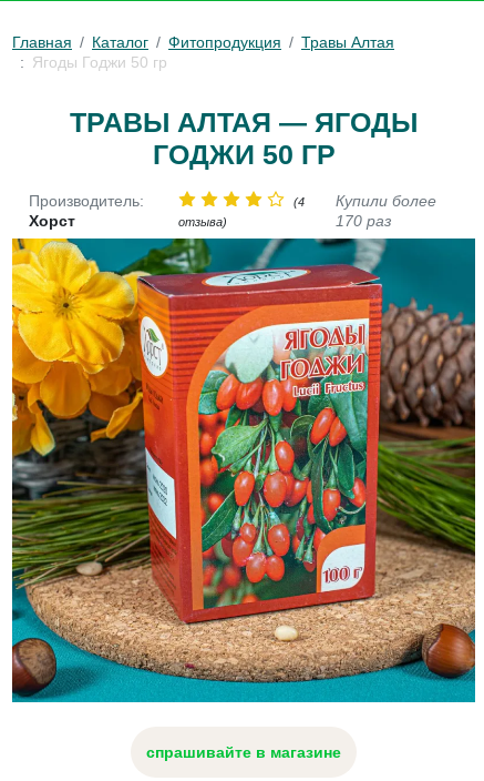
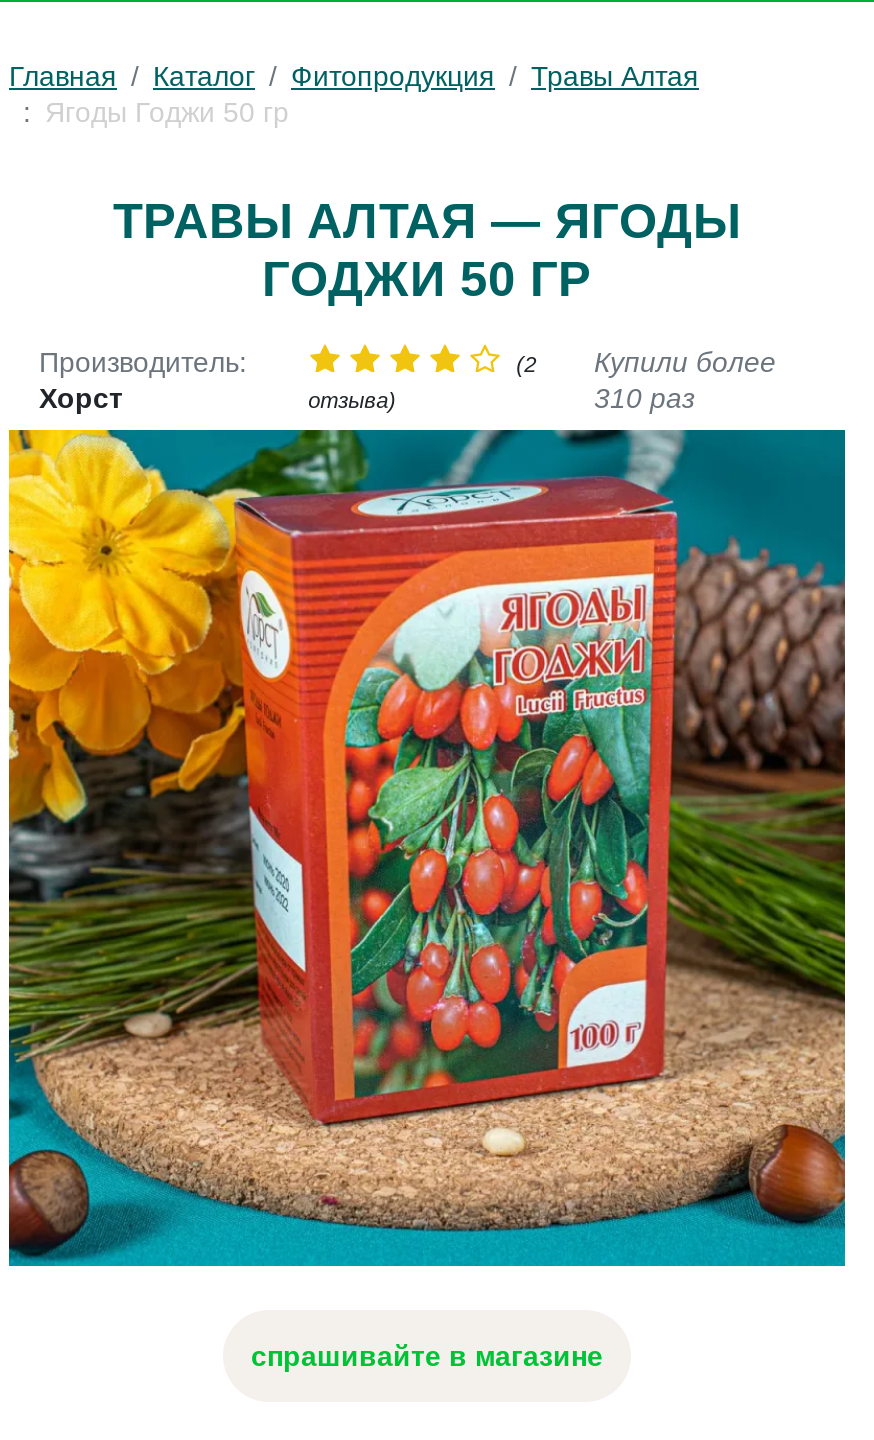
- (4
+ (2

- 170 раз
+ 310 раз
